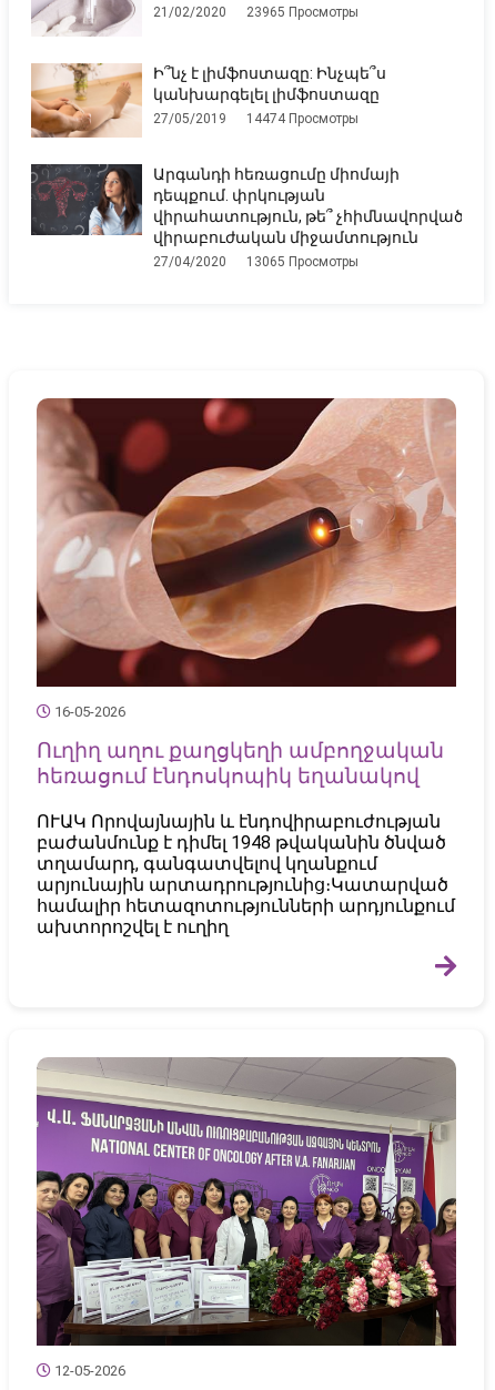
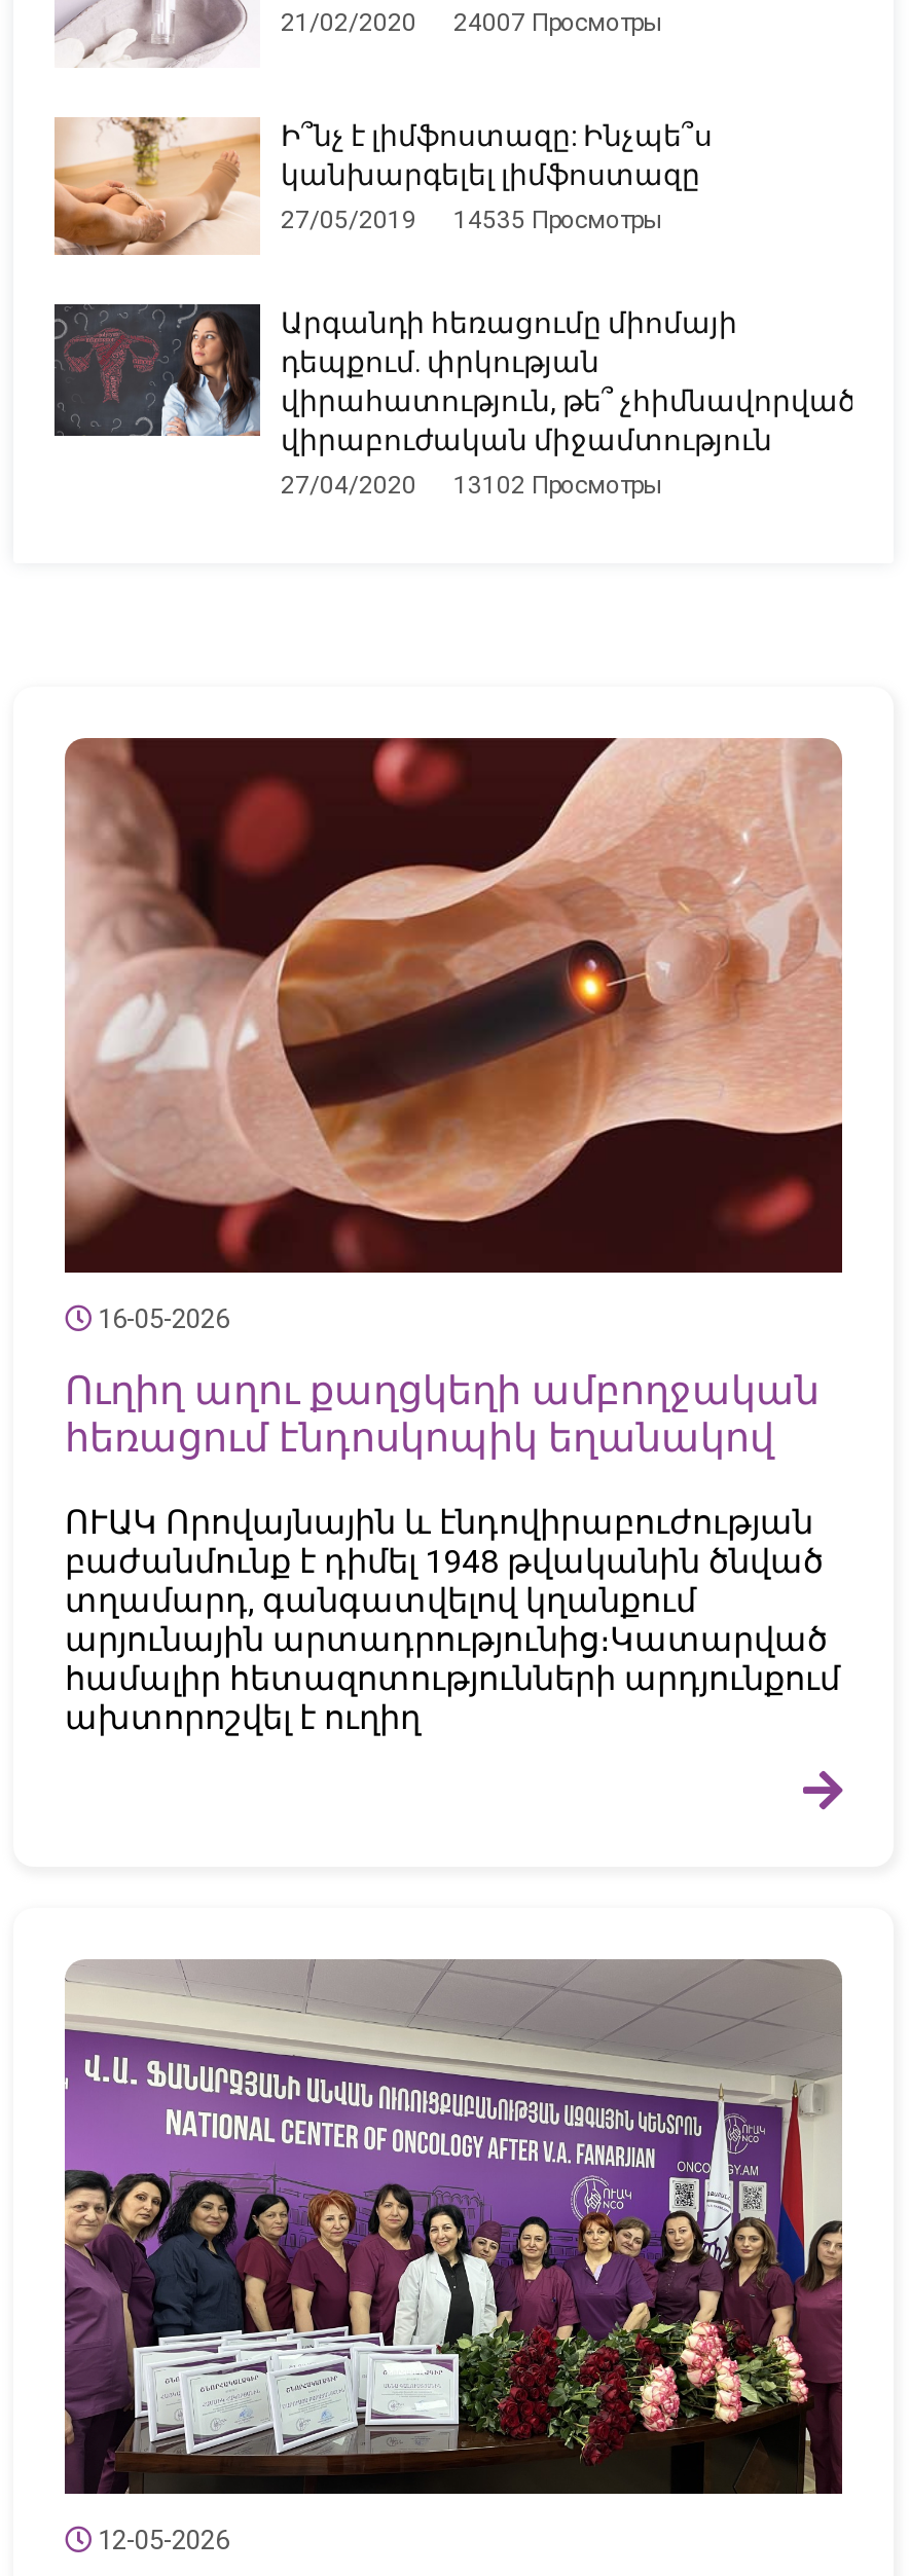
- 21/02/2020 23965 Просмотры
+ 21/02/2020 24007 Просмотры

- 27/05/2019 14474 Просмотры
+ 27/05/2019 14535 Просмотры

- 27/04/2020 13065 Просмотры
+ 27/04/2020 13102 Просмотры
